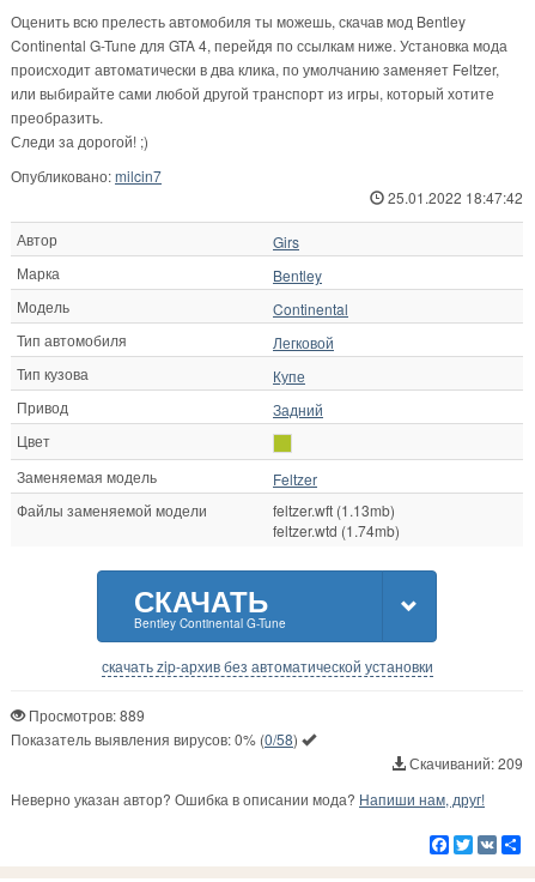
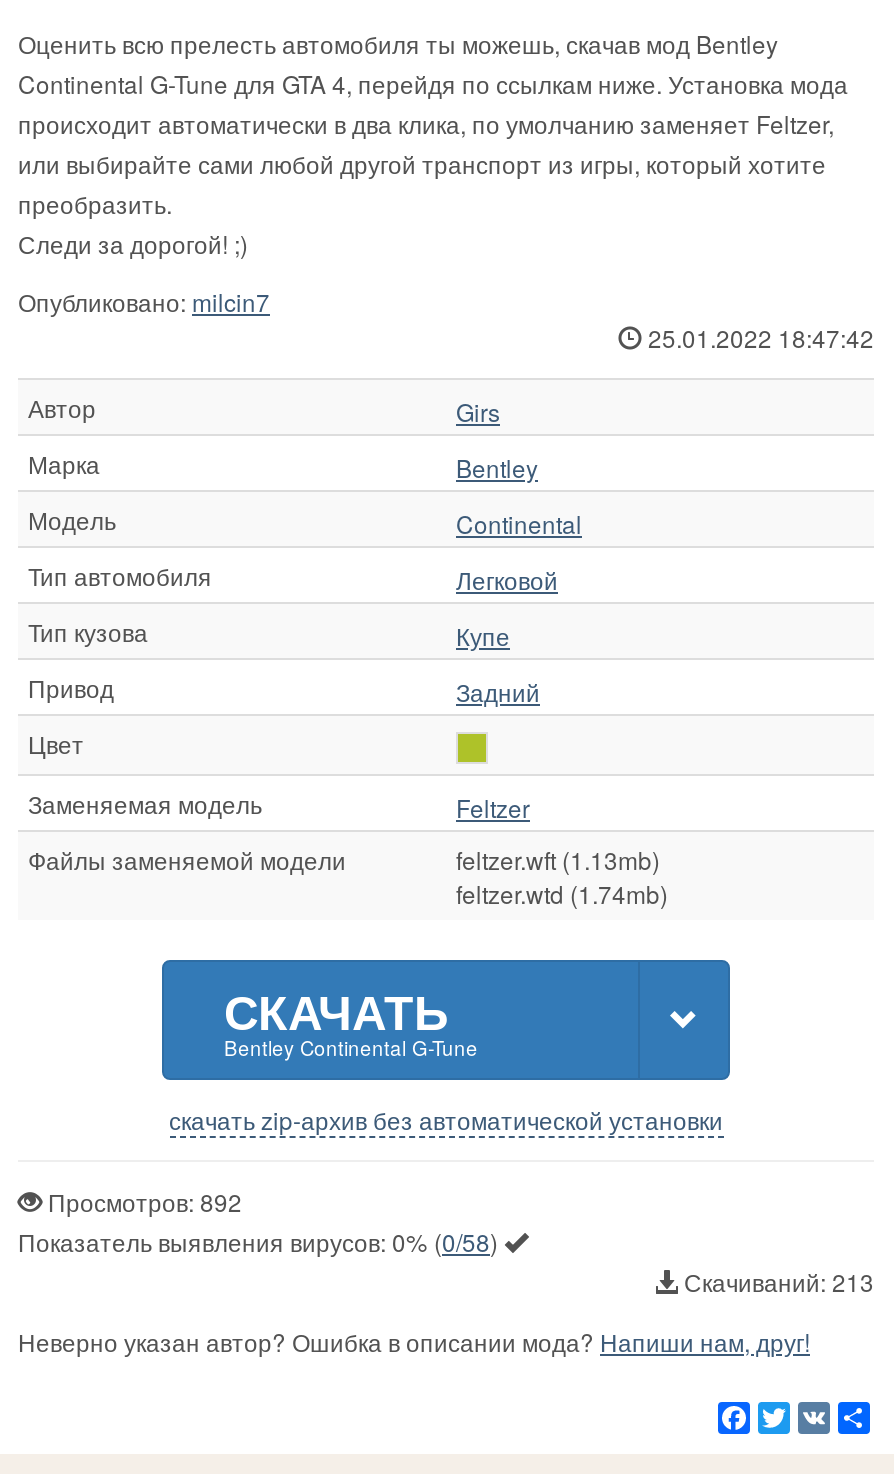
- Просмотров: 889
+ Просмотров: 892

- Скачиваний: 209
+ Скачиваний: 213
